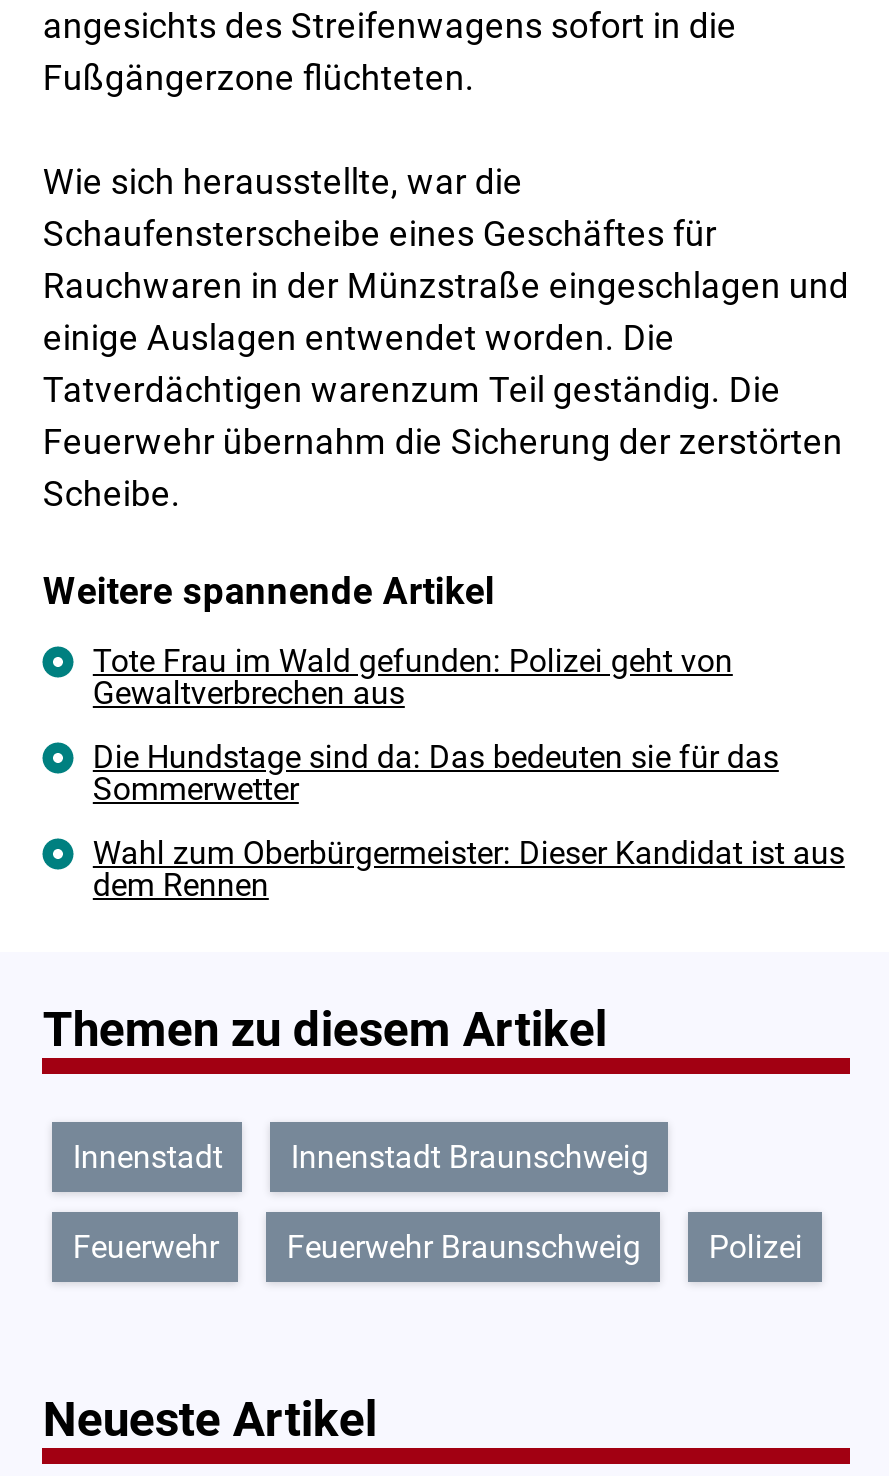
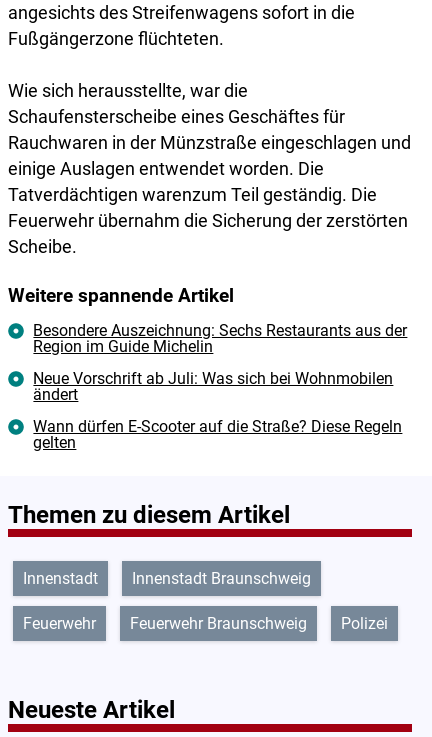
- Tote Frau im Wald gefunden: Polizei geht von
- Gewaltverbrechen aus
+ Besondere Auszeichnung: Sechs Restaurants aus der
+ Region im Guide Michelin

- Die Hundstage sind da: Das bedeuten sie für das
- Sommerwetter
+ Neue Vorschrift ab Juli: Was sich bei Wohnmobilen
+ ändert

- Wahl zum Oberbürgermeister: Dieser Kandidat ist aus
- dem Rennen
+ Wann dürfen E-Scooter auf die Straße? Diese Regeln
+ gelten
